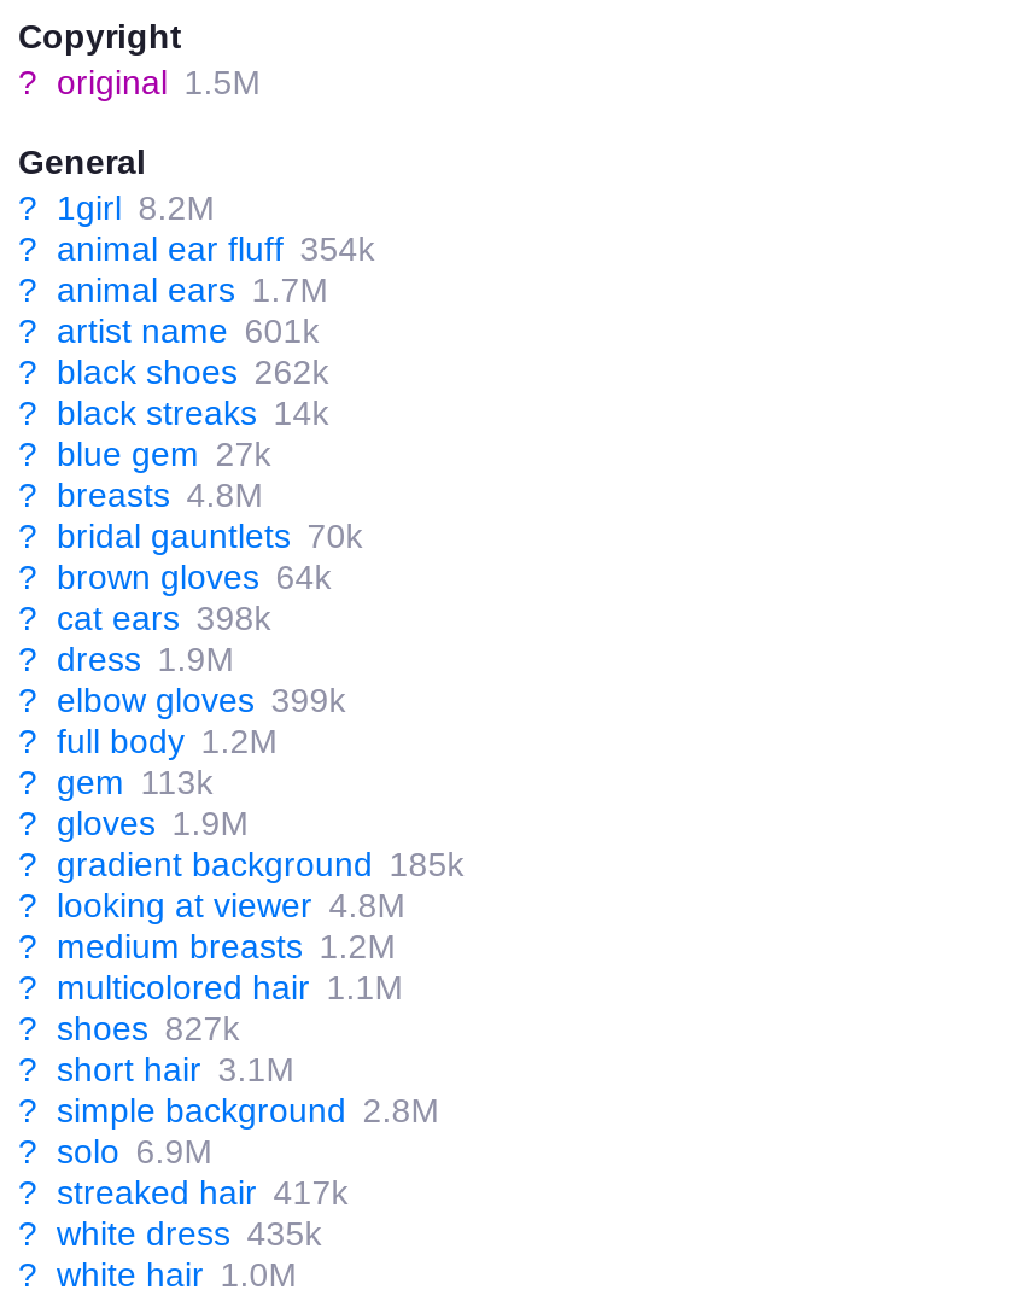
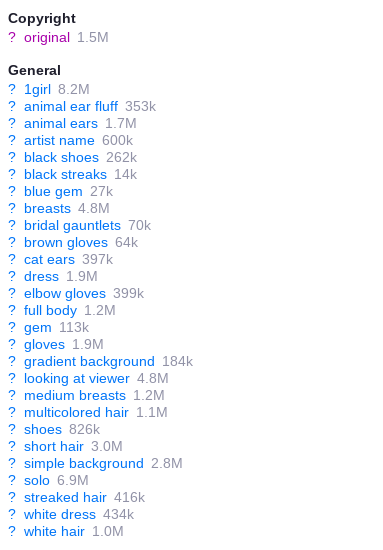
- ? animal ear fluff 354k
+ ? animal ear fluff 353k

- ? artist name 601k
+ ? artist name 600k

- ? cat ears 398k
+ ? cat ears 397k

- ? gradient background 185k
+ ? gradient background 184k

- ? shoes 827k
+ ? shoes 826k

- ? short hair 3.1M
+ ? short hair 3.0M

- ? streaked hair 417k
+ ? streaked hair 416k

- ? white dress 435k
+ ? white dress 434k
